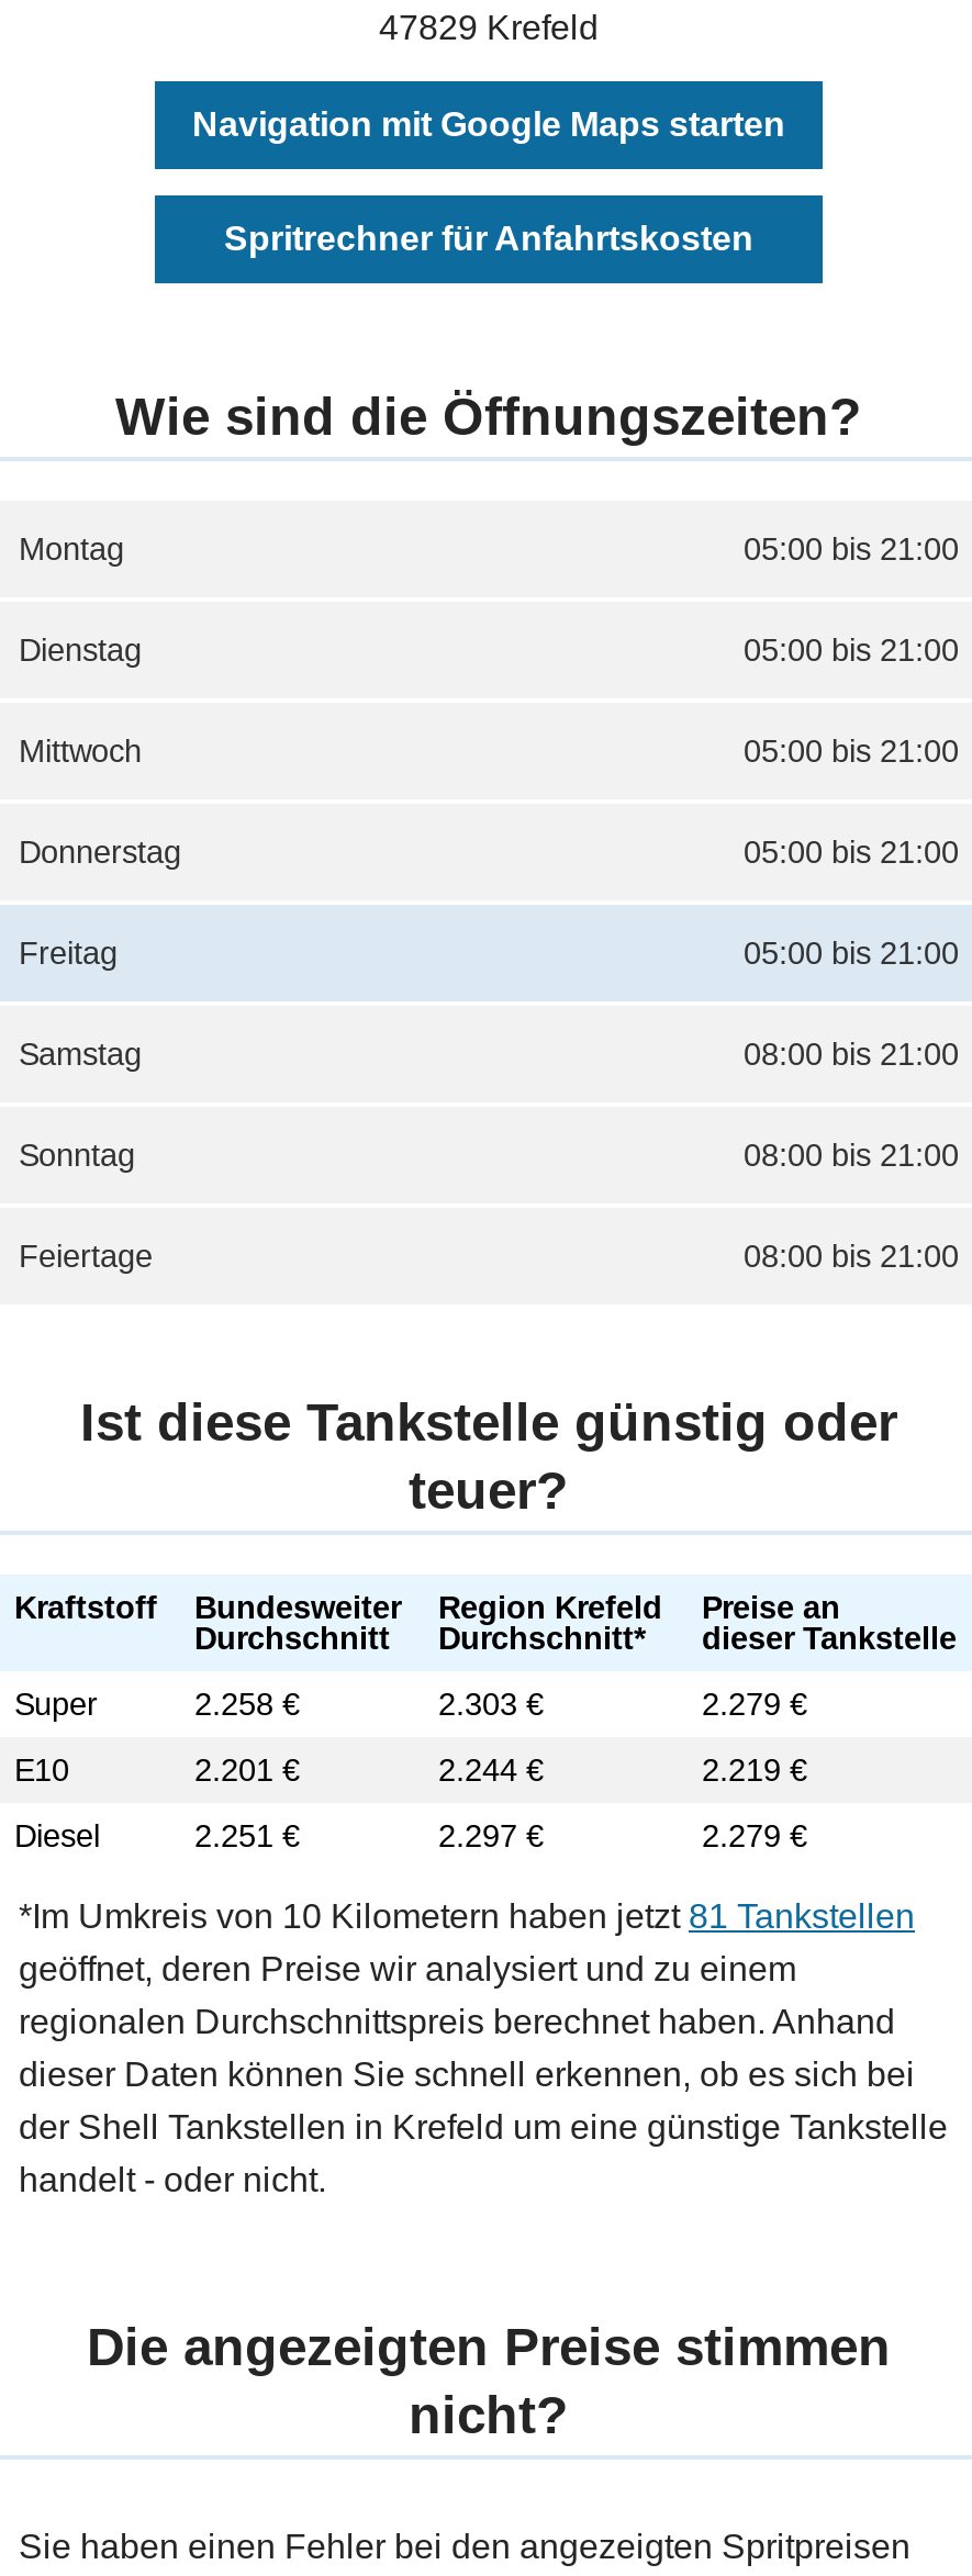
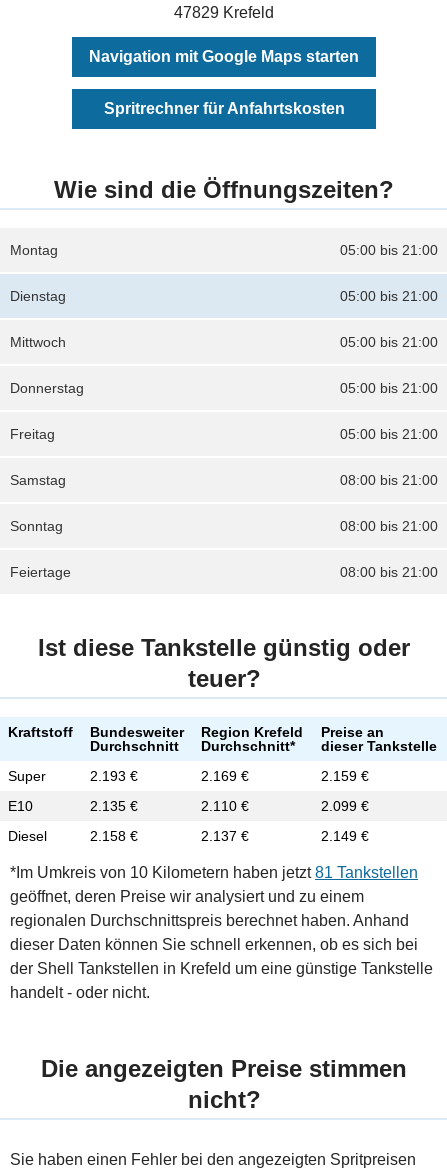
- 2.258 €
+ 2.193 €

- 2.303 €
+ 2.169 €

- 2.279 €
+ 2.159 €

- 2.201 €
+ 2.135 €

- 2.244 €
+ 2.110 €

- 2.219 €
+ 2.099 €

- 2.251 €
+ 2.158 €

- 2.297 €
+ 2.137 €

- 2.279 €
+ 2.149 €
